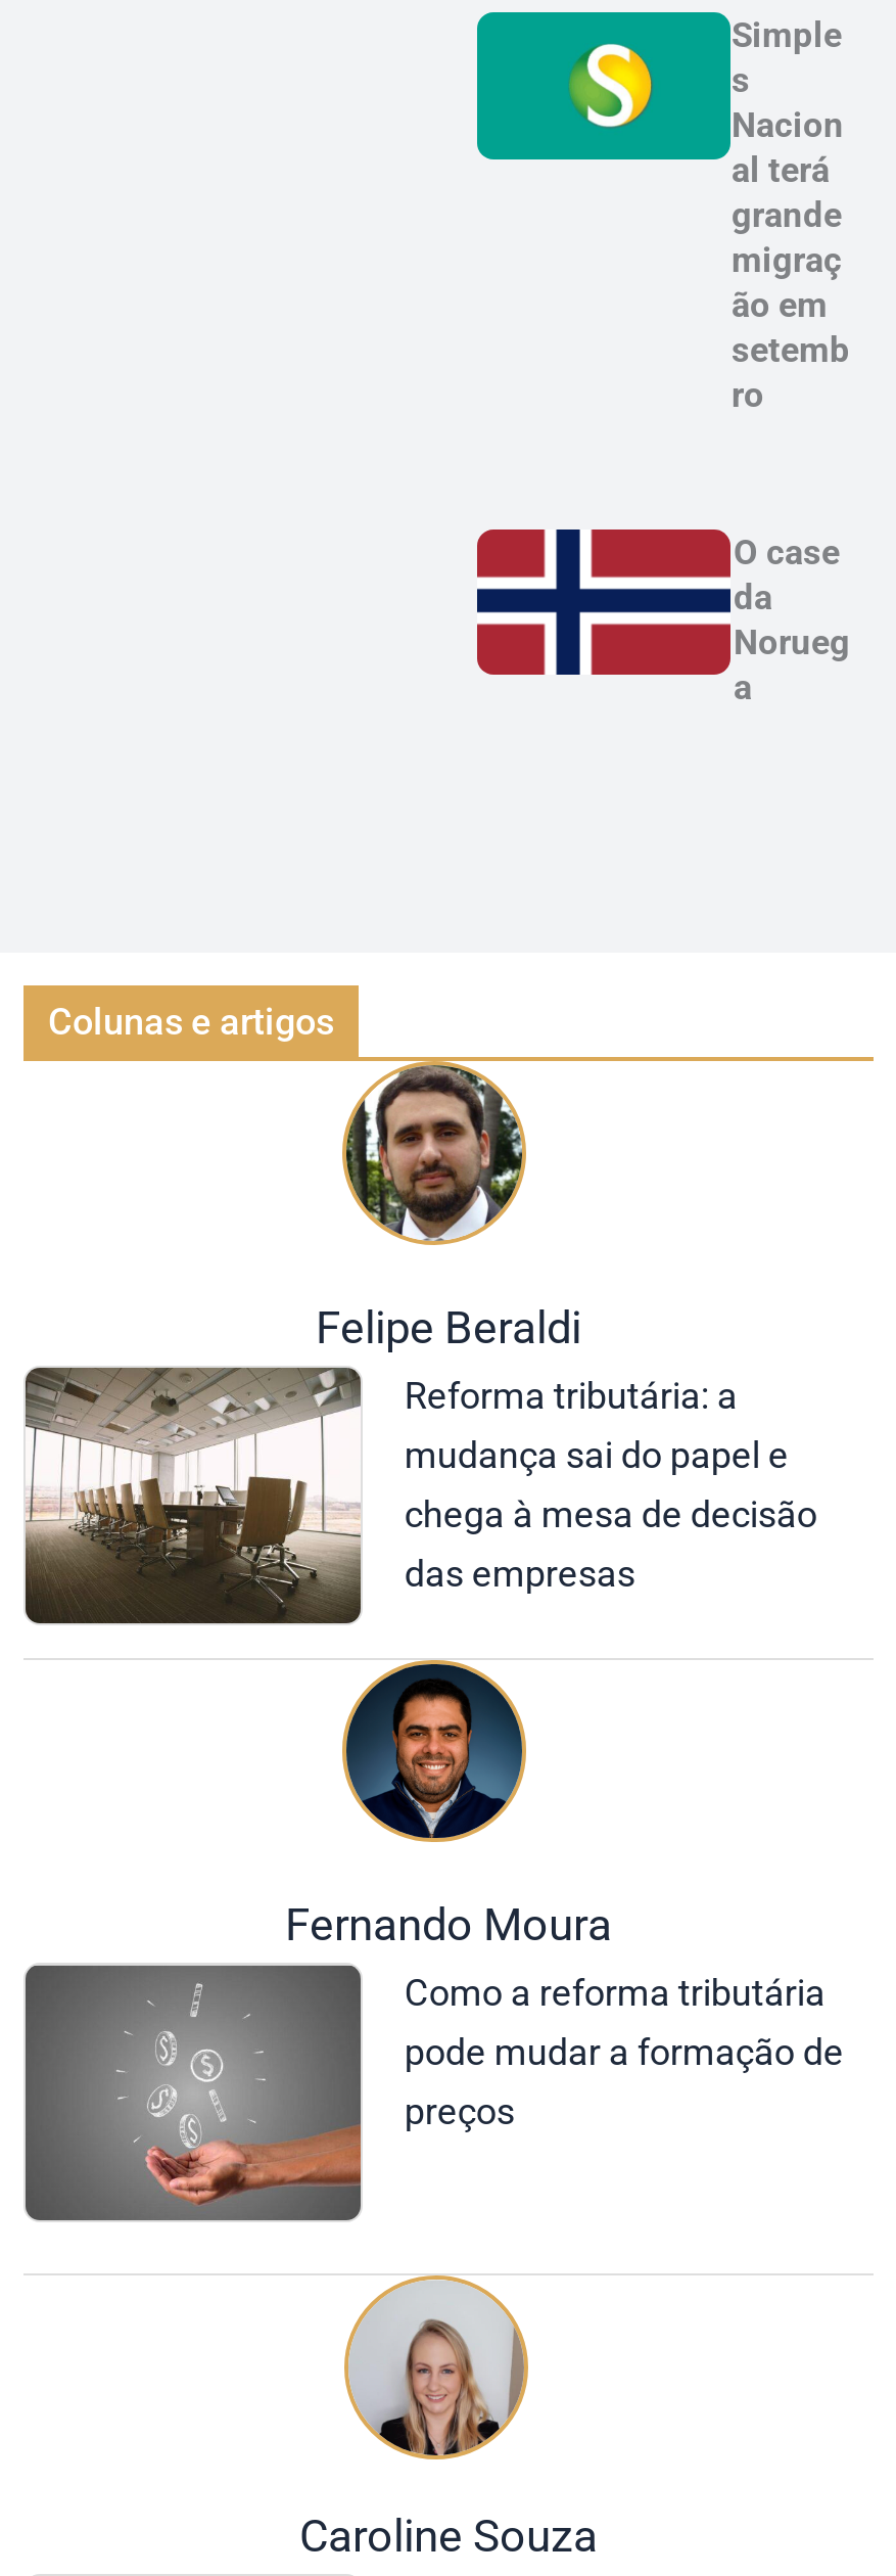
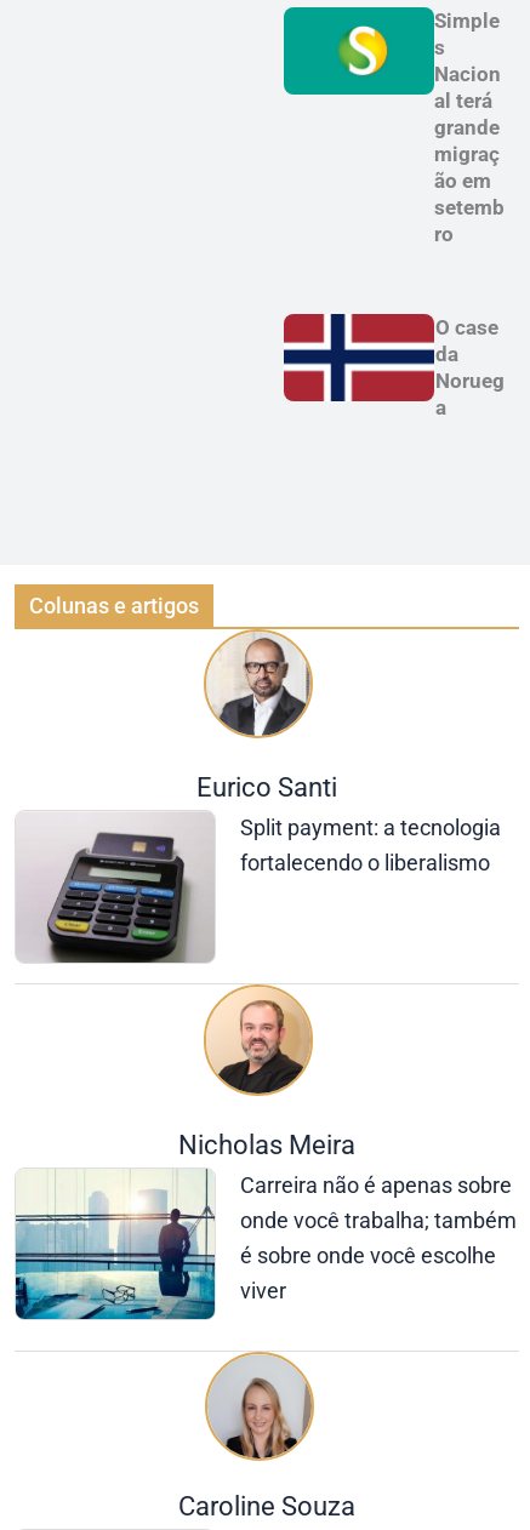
- [image]
- Felipe Beraldi
- Reforma tributária: a
- mudança sai do papel e
- chega à mesa de decisão
- das empresas
+ [image]
+ Eurico Santi
+ Split payment: a tecnologia
+ fortalecendo o liberalismo

- [image]
+ [image]

- [image]
- Fernando Moura
- Como a reforma tributária
- pode mudar a formação de
- preços
+ [image]
+ Nicholas Meira
+ Carreira não é apenas sobre
+ onde você trabalha; também
+ é sobre onde você escolhe
+ viver

- [image]
+ [image]
